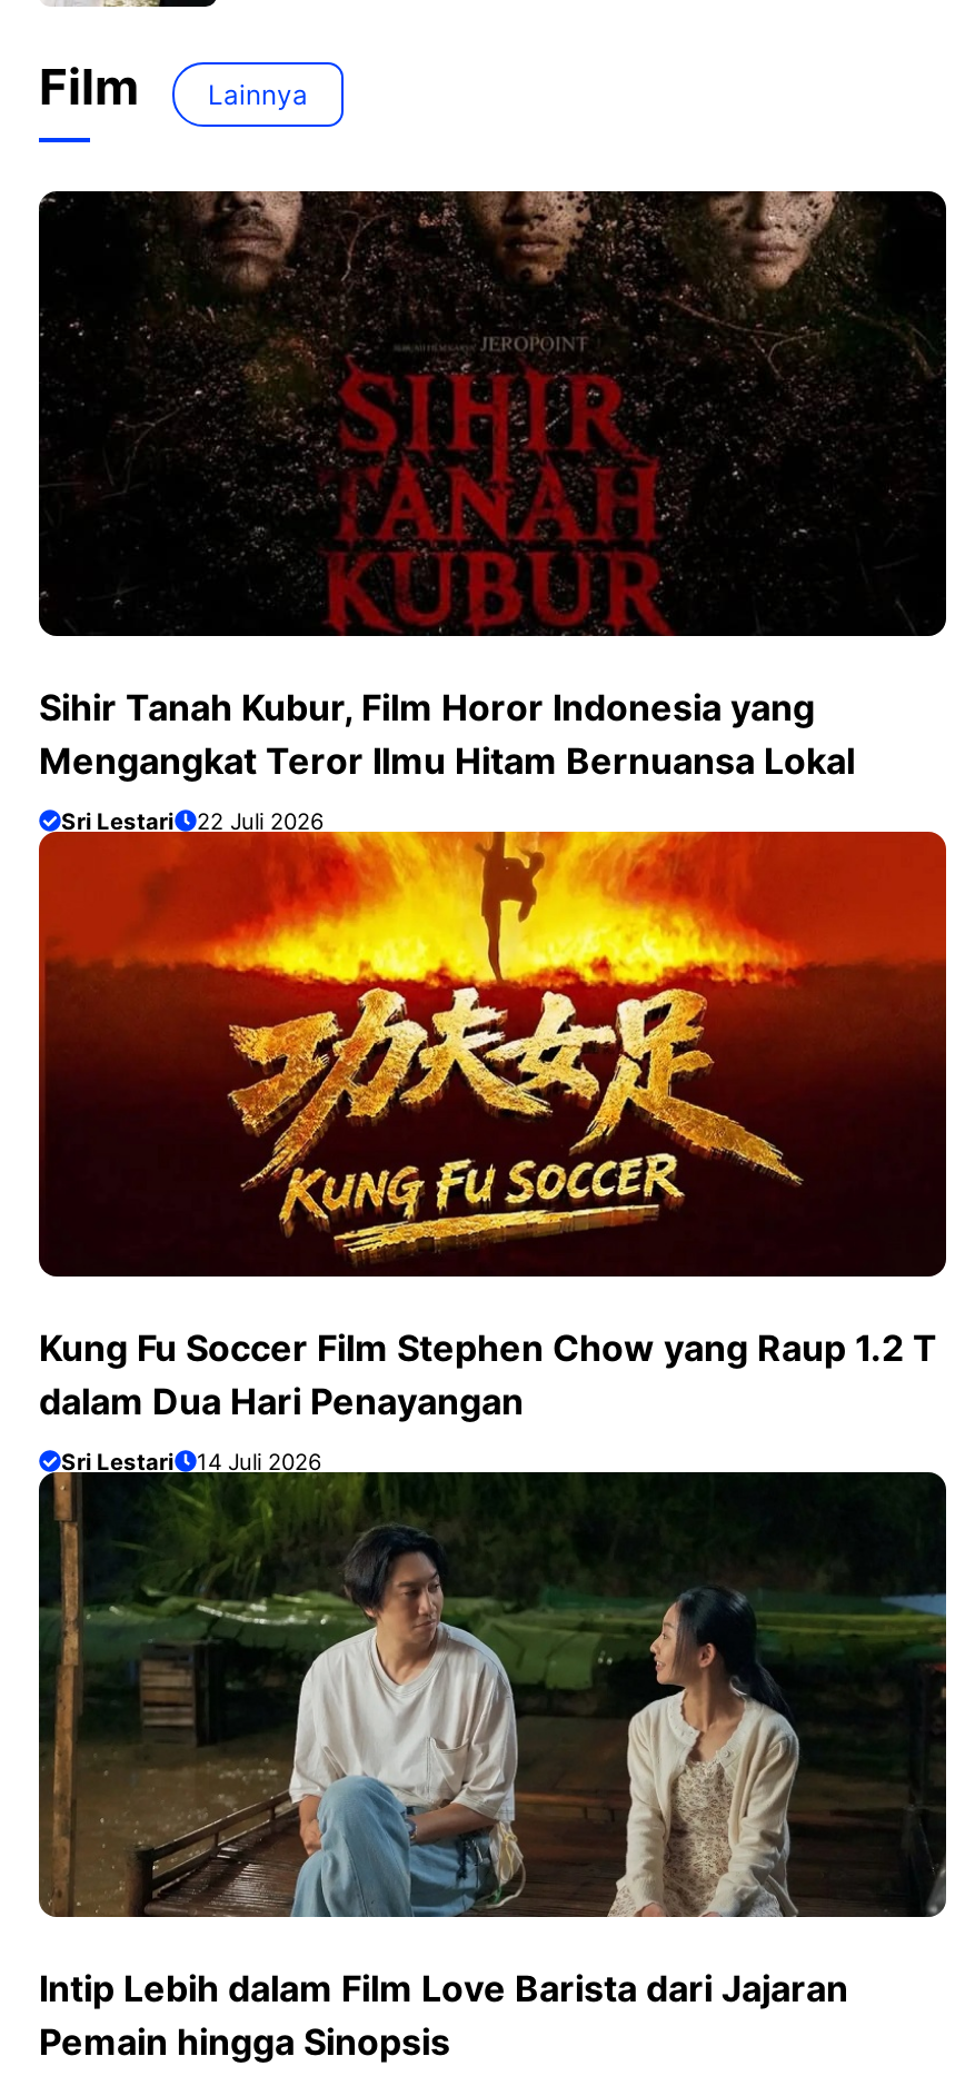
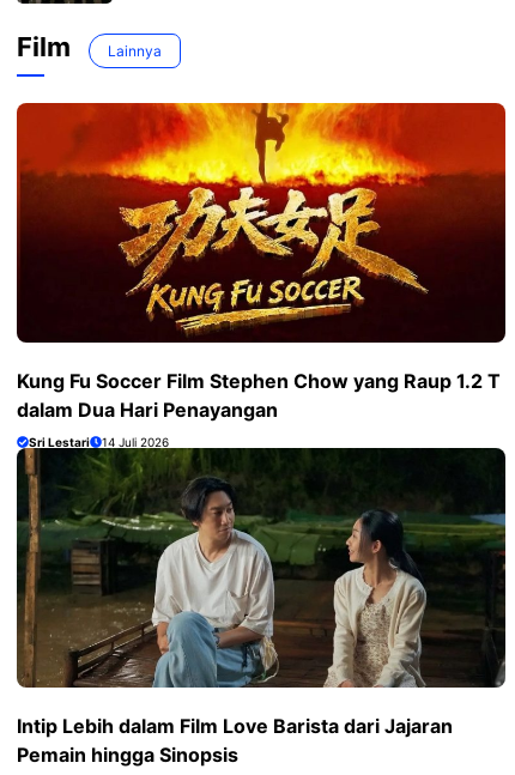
- [image]
- Sihir Tanah Kubur, Film Horor Indonesia yang
- Mengangkat Teror Ilmu Hitam Bernuansa Lokal
- Sri Lestari
- 22 Juli 2026
